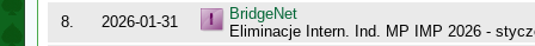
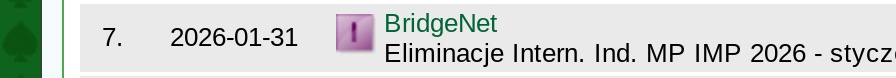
- 8. 2026-01-31
+ 7. 2026-01-31
